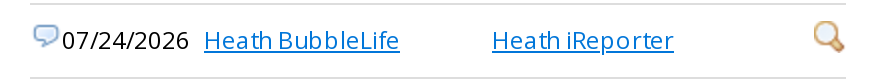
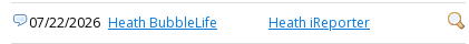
- 07/24/2026 Heath BubbleLife
+ 07/22/2026 Heath BubbleLife
